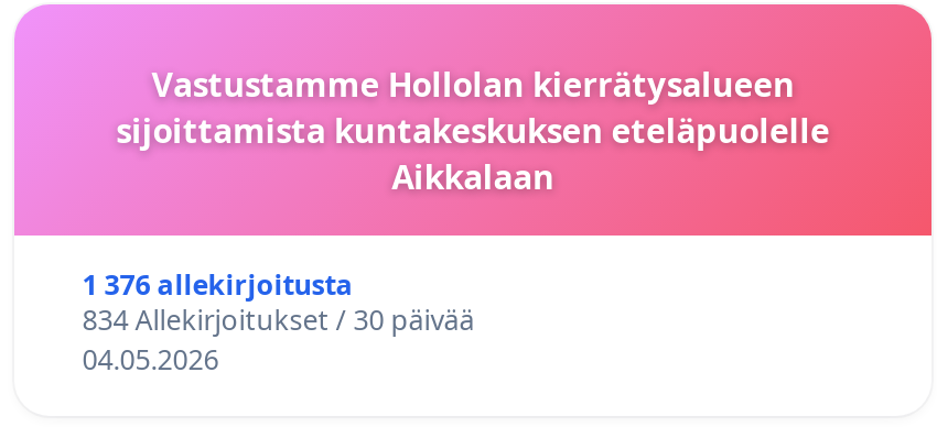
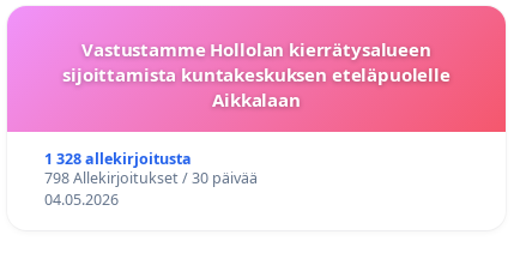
- 1 376 allekirjoitusta
+ 1 328 allekirjoitusta

- 834 Allekirjoitukset / 30 päivää
+ 798 Allekirjoitukset / 30 päivää
